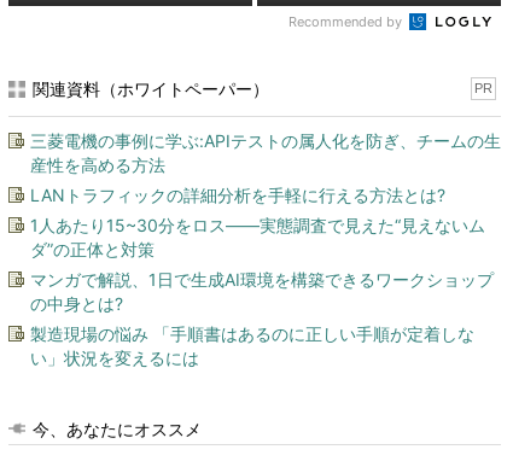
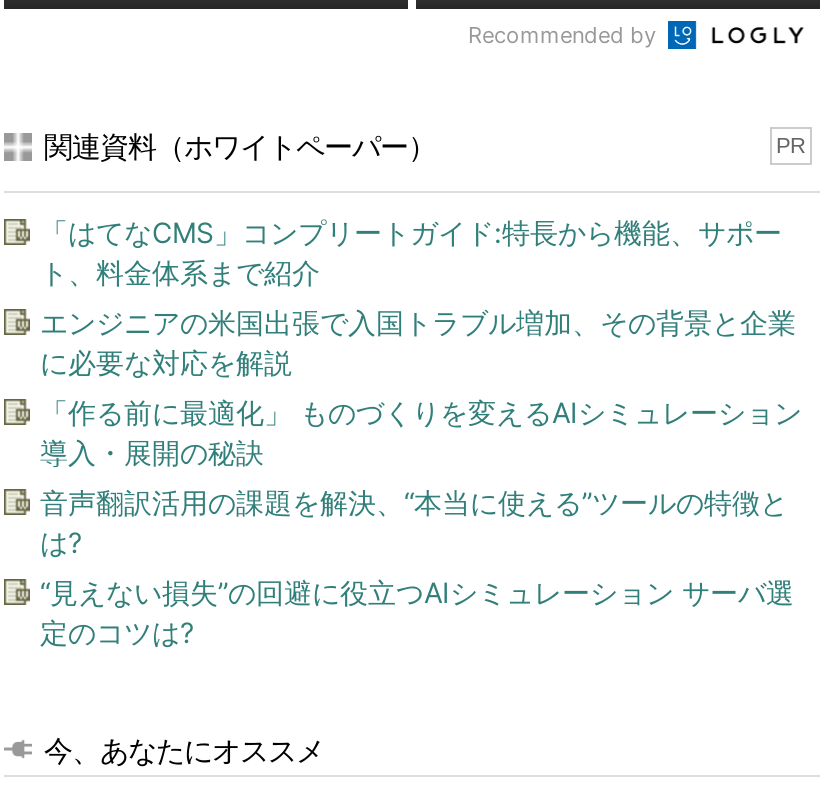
- 三菱電機の事例に学ぶ:APIテストの属人化を防ぎ、チームの生
- 産性を高める方法
+ 「はてなCMS」コンプリートガイド:特長から機能、サポー
+ ト、料金体系まで紹介

- LANトラフィックの詳細分析を手軽に行える方法とは?
+ エンジニアの米国出張で入国トラブル増加、その背景と企業
+ に必要な対応を解説

- 1人あたり15~30分をロス――実態調査で見えた“見えないム
- ダ”の正体と対策
+ 「作る前に最適化」 ものづくりを変えるAIシミュレーション
+ 導入・展開の秘訣

- マンガで解説、1日で生成AI環境を構築できるワークショップ
- の中身とは?
+ 音声翻訳活用の課題を解決、“本当に使える”ツールの特徴と
+ は?

- 製造現場の悩み 「手順書はあるのに正しい手順が定着しな
- い」状況を変えるには
+ “見えない損失”の回避に役立つAIシミュレーション サーバ選
+ 定のコツは?
